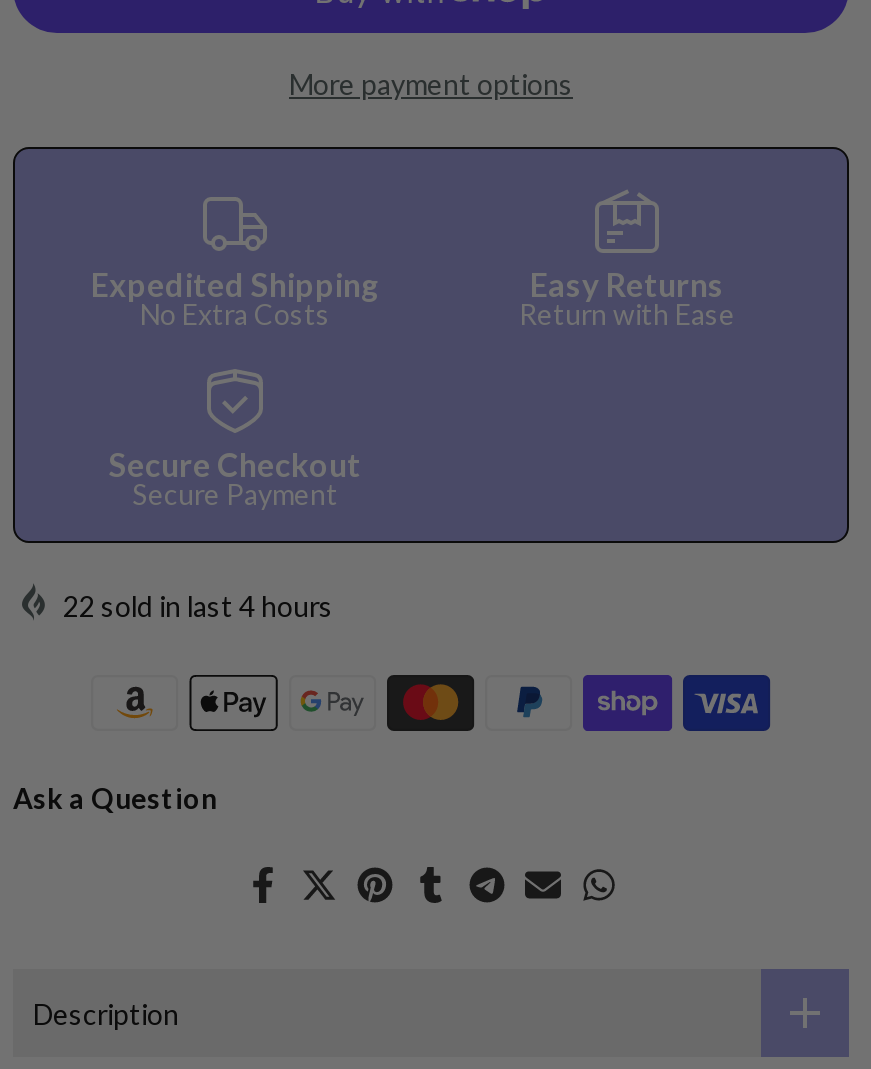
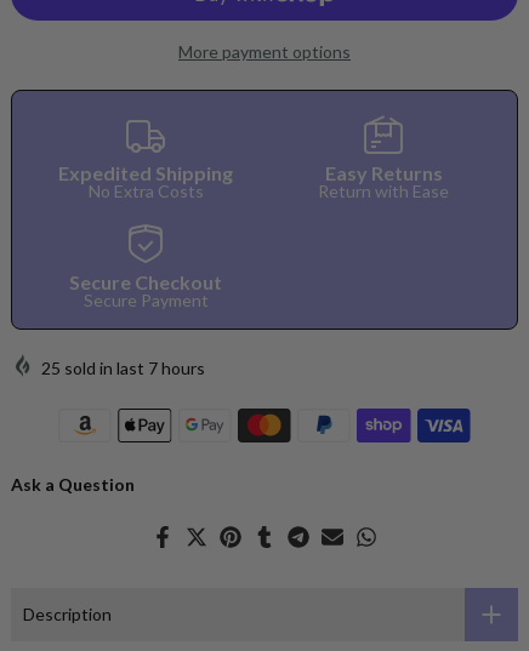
- 22 sold in last 4 hours
+ 25 sold in last 7 hours
